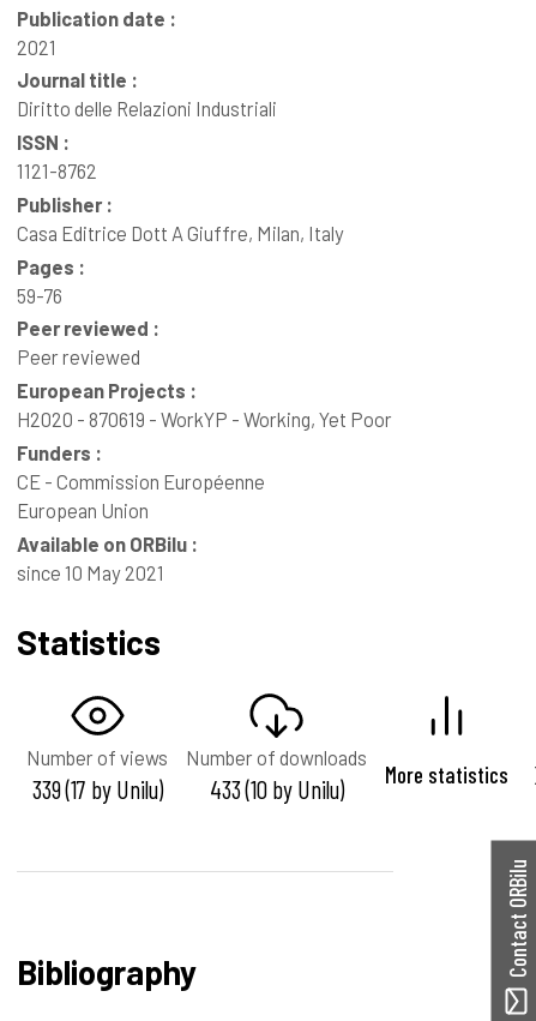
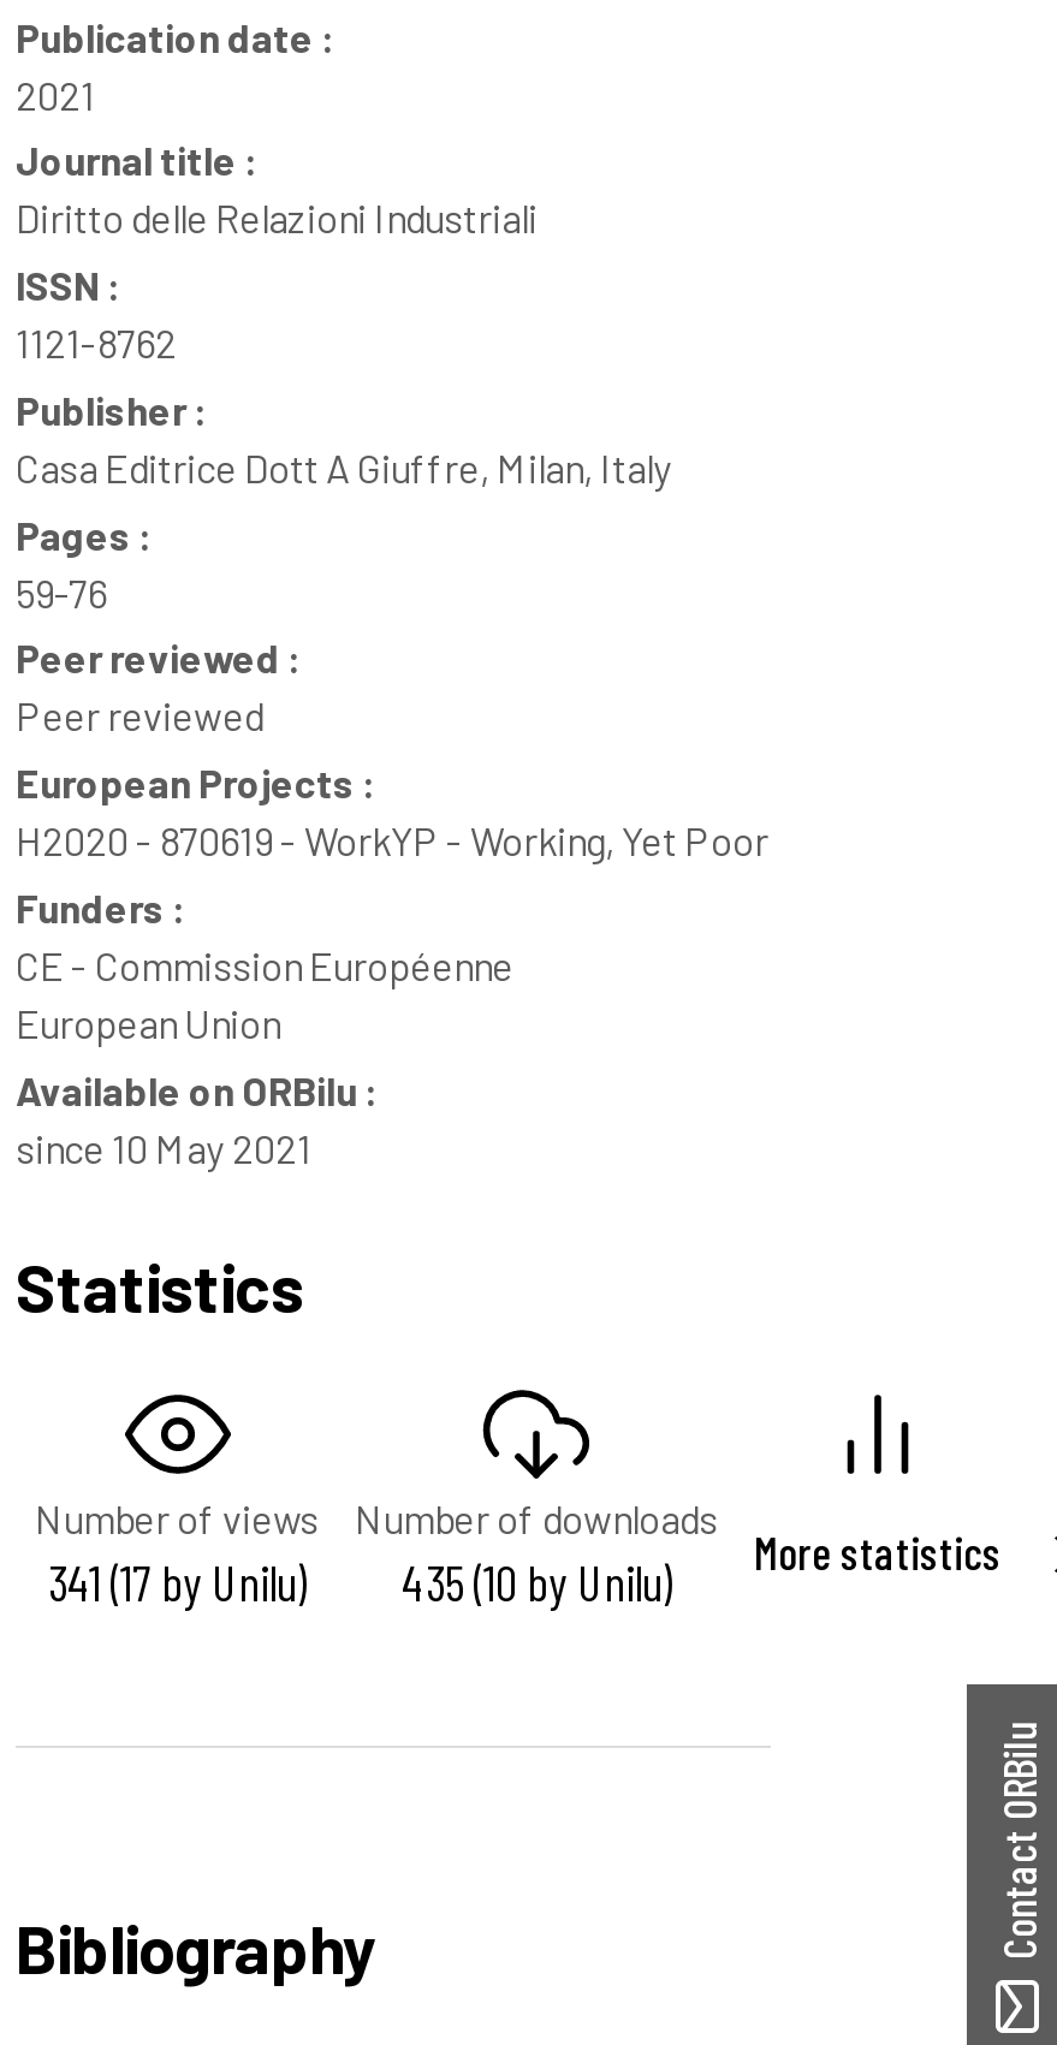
- 339 (17 by Unilu)
+ 341 (17 by Unilu)

- 433 (10 by Unilu)
+ 435 (10 by Unilu)
